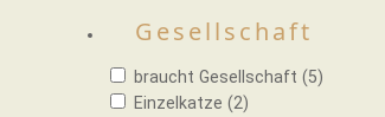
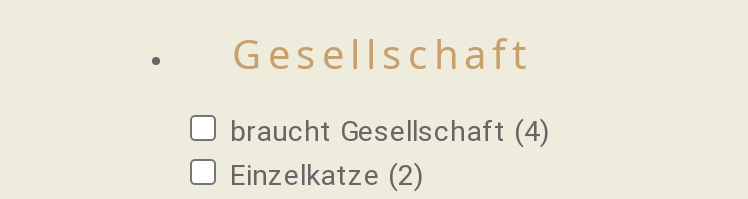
- braucht Gesellschaft (5)
+ braucht Gesellschaft (4)
